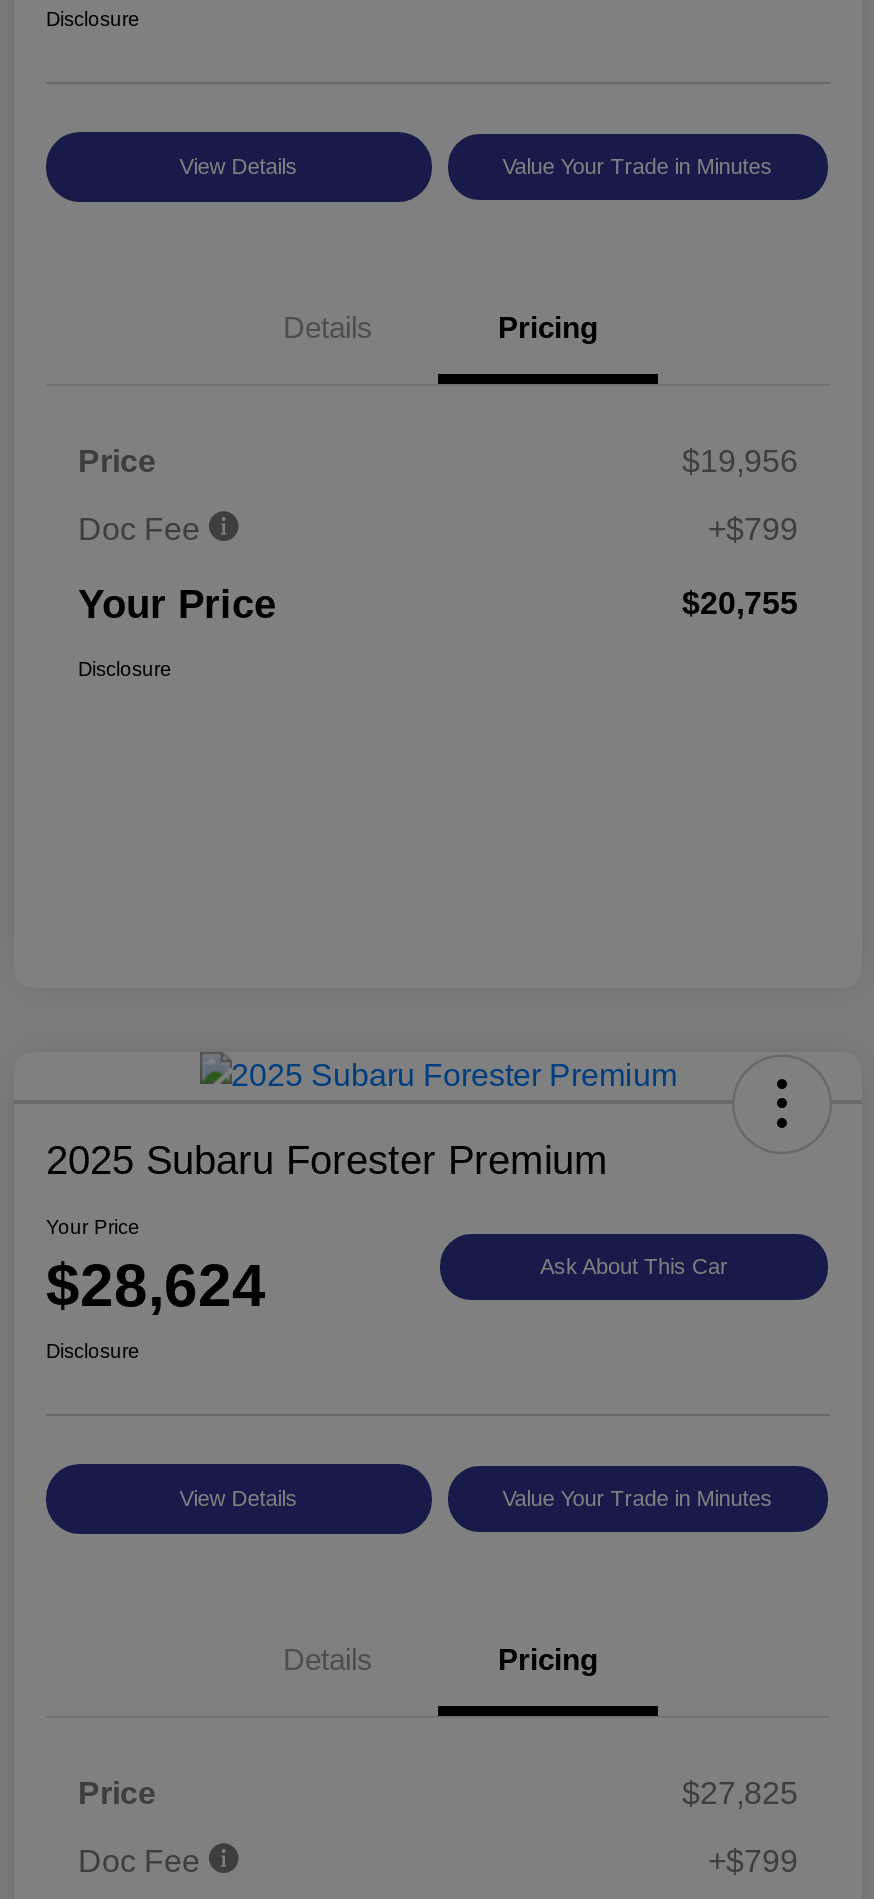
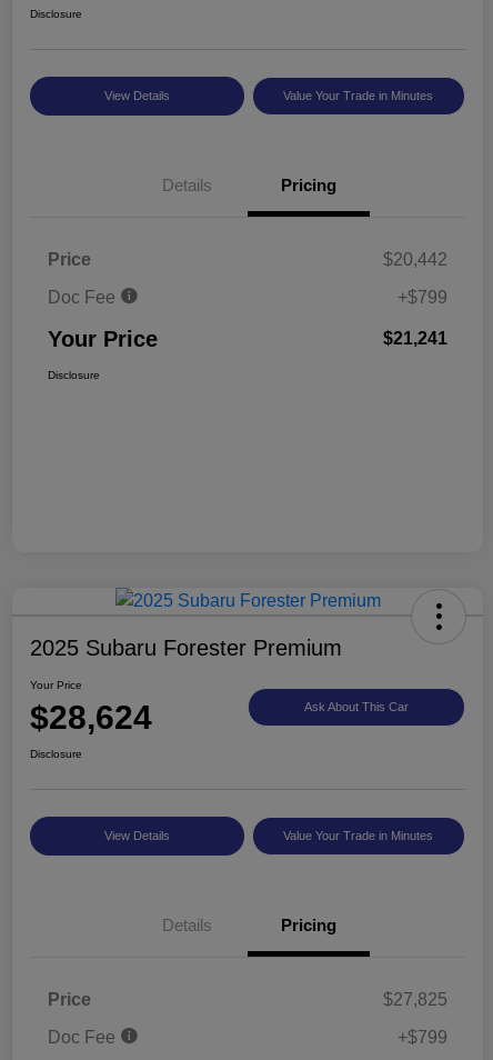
- $19,956
+ $20,442

- $20,755
+ $21,241
